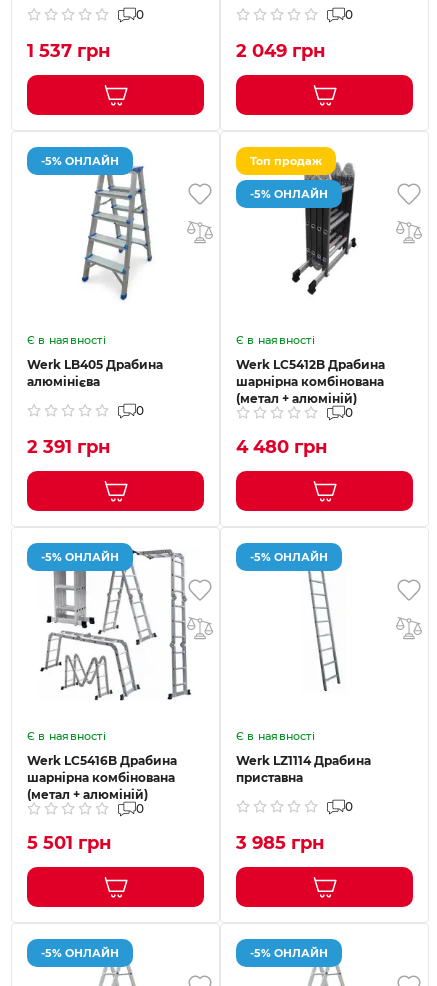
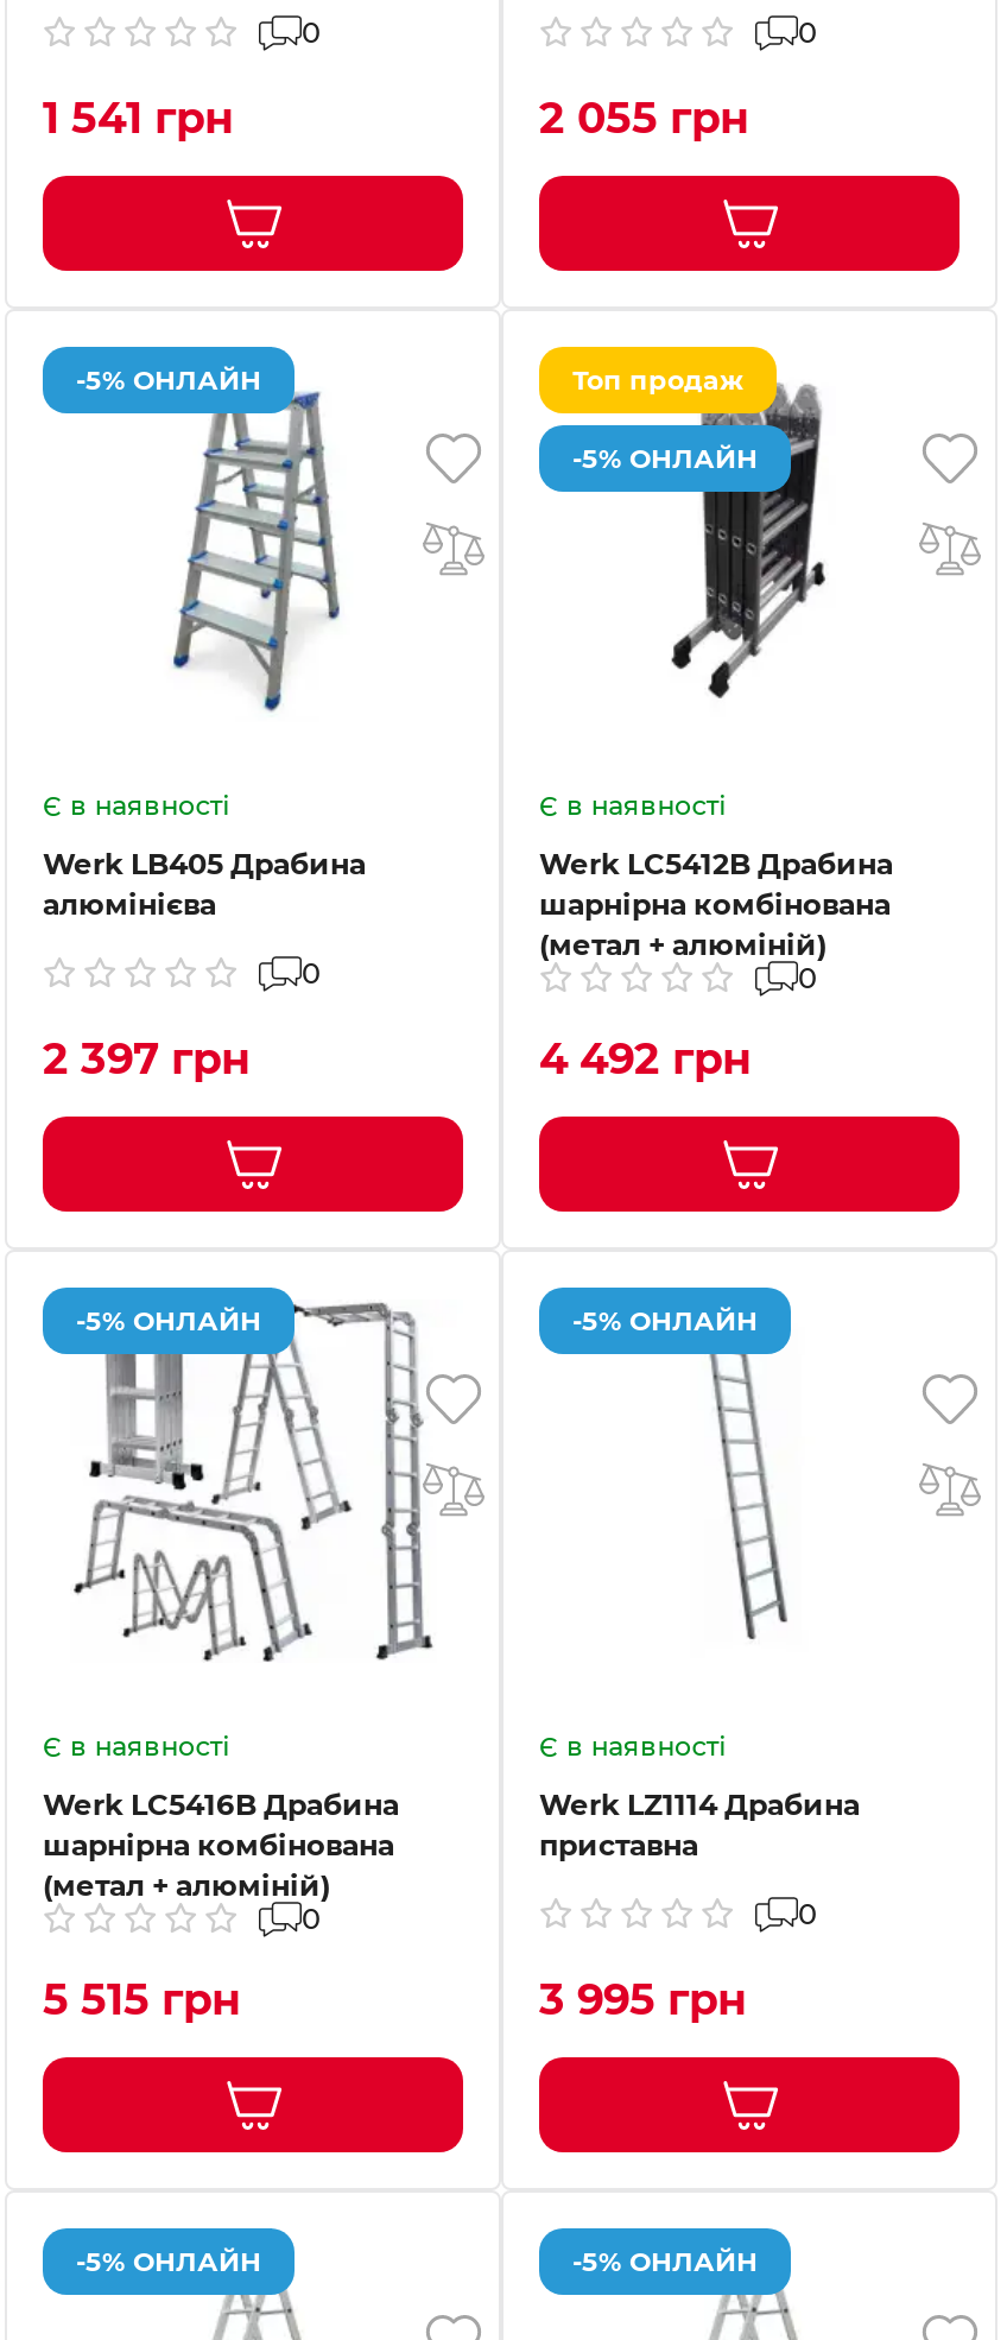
- 1 537 грн
+ 1 541 грн

- 2 049 грн
+ 2 055 грн

- 2 391 грн
+ 2 397 грн

- 4 480 грн
+ 4 492 грн

- 5 501 грн
+ 5 515 грн

- 3 985 грн
+ 3 995 грн
